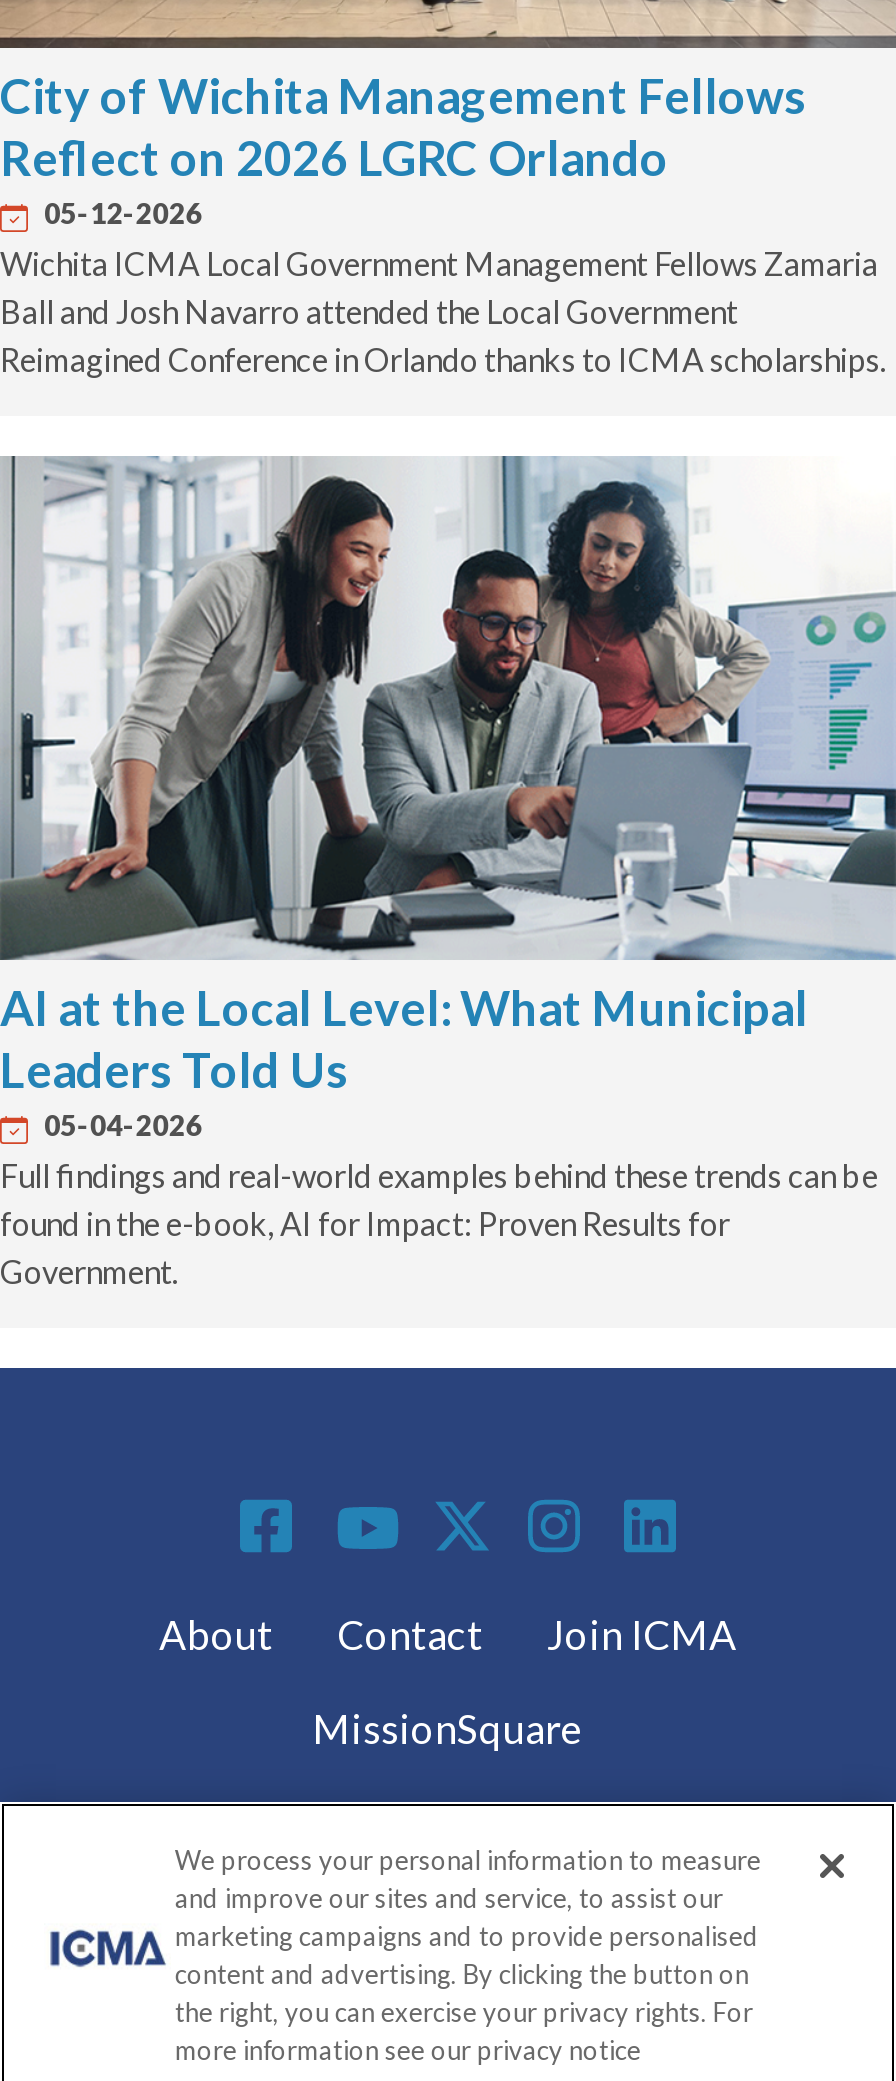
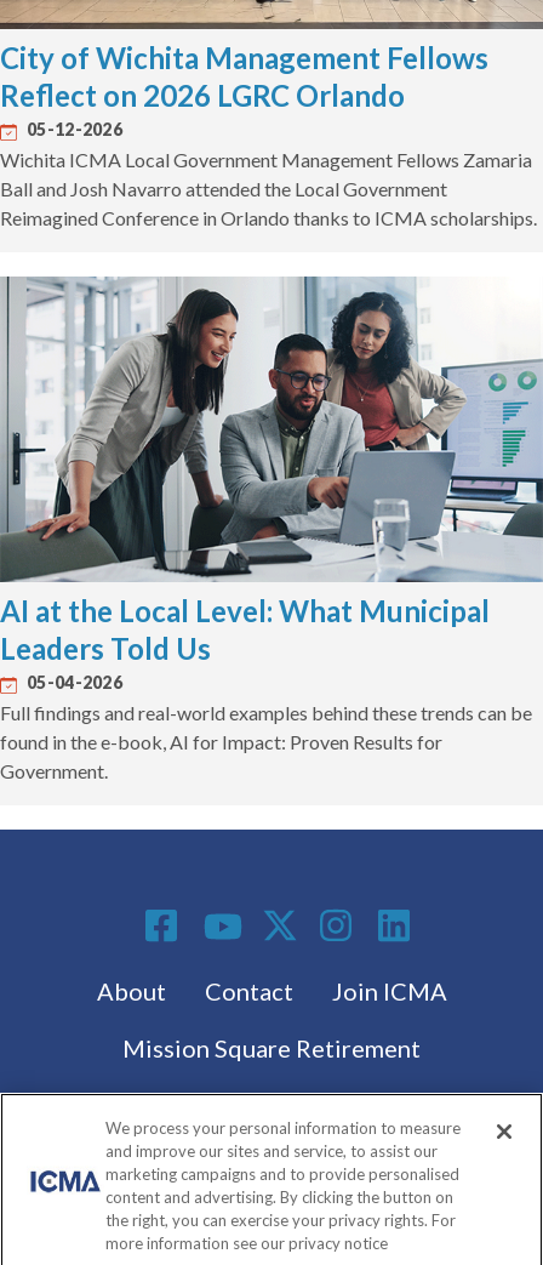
- MissionSquare
+ Mission Square Retirement
